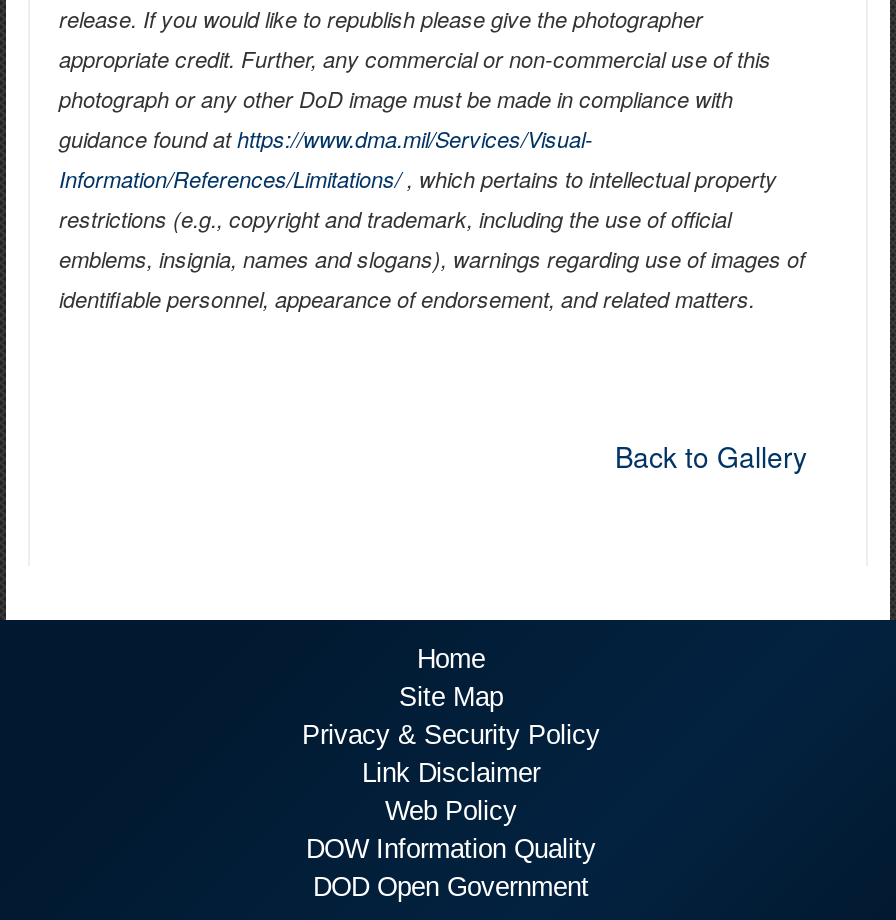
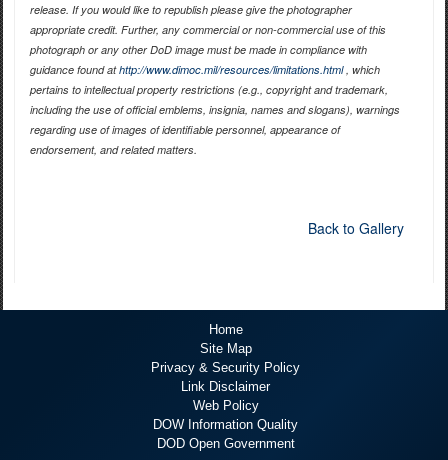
- guidance found athttps://www.dma.mil/Services/Visual-
- Information/References/Limitations/, which pertains to intellectual property
- restrictions (e.g., copyright and trademark, including the use of official
- emblems, insignia, names and slogans), warnings regarding use of images of
- identifiable personnel, appearance of endorsement, and related matters.
+ guidance found athttp://www.dimoc.mil/resources/limitations.html, which
+ pertains to intellectual property restrictions (e.g., copyright and trademark,
+ including the use of official emblems, insignia, names and slogans), warnings
+ regarding use of images of identifiable personnel, appearance of
+ endorsement, and related matters.
